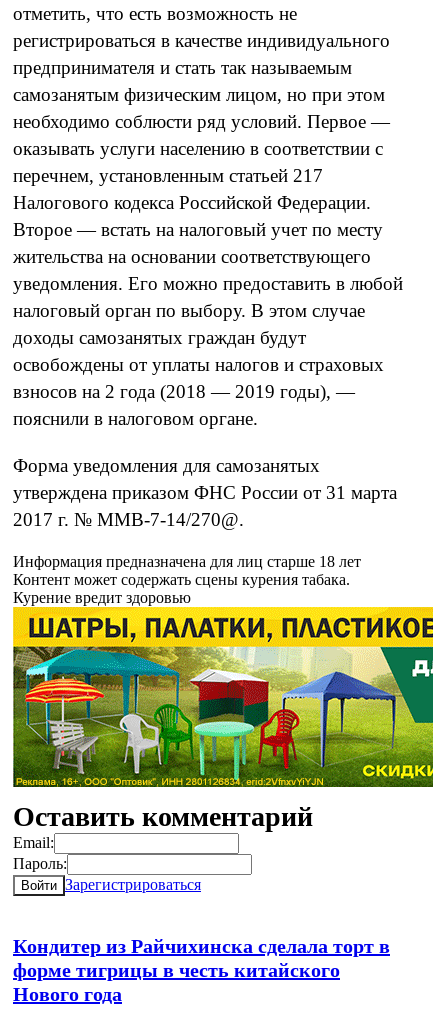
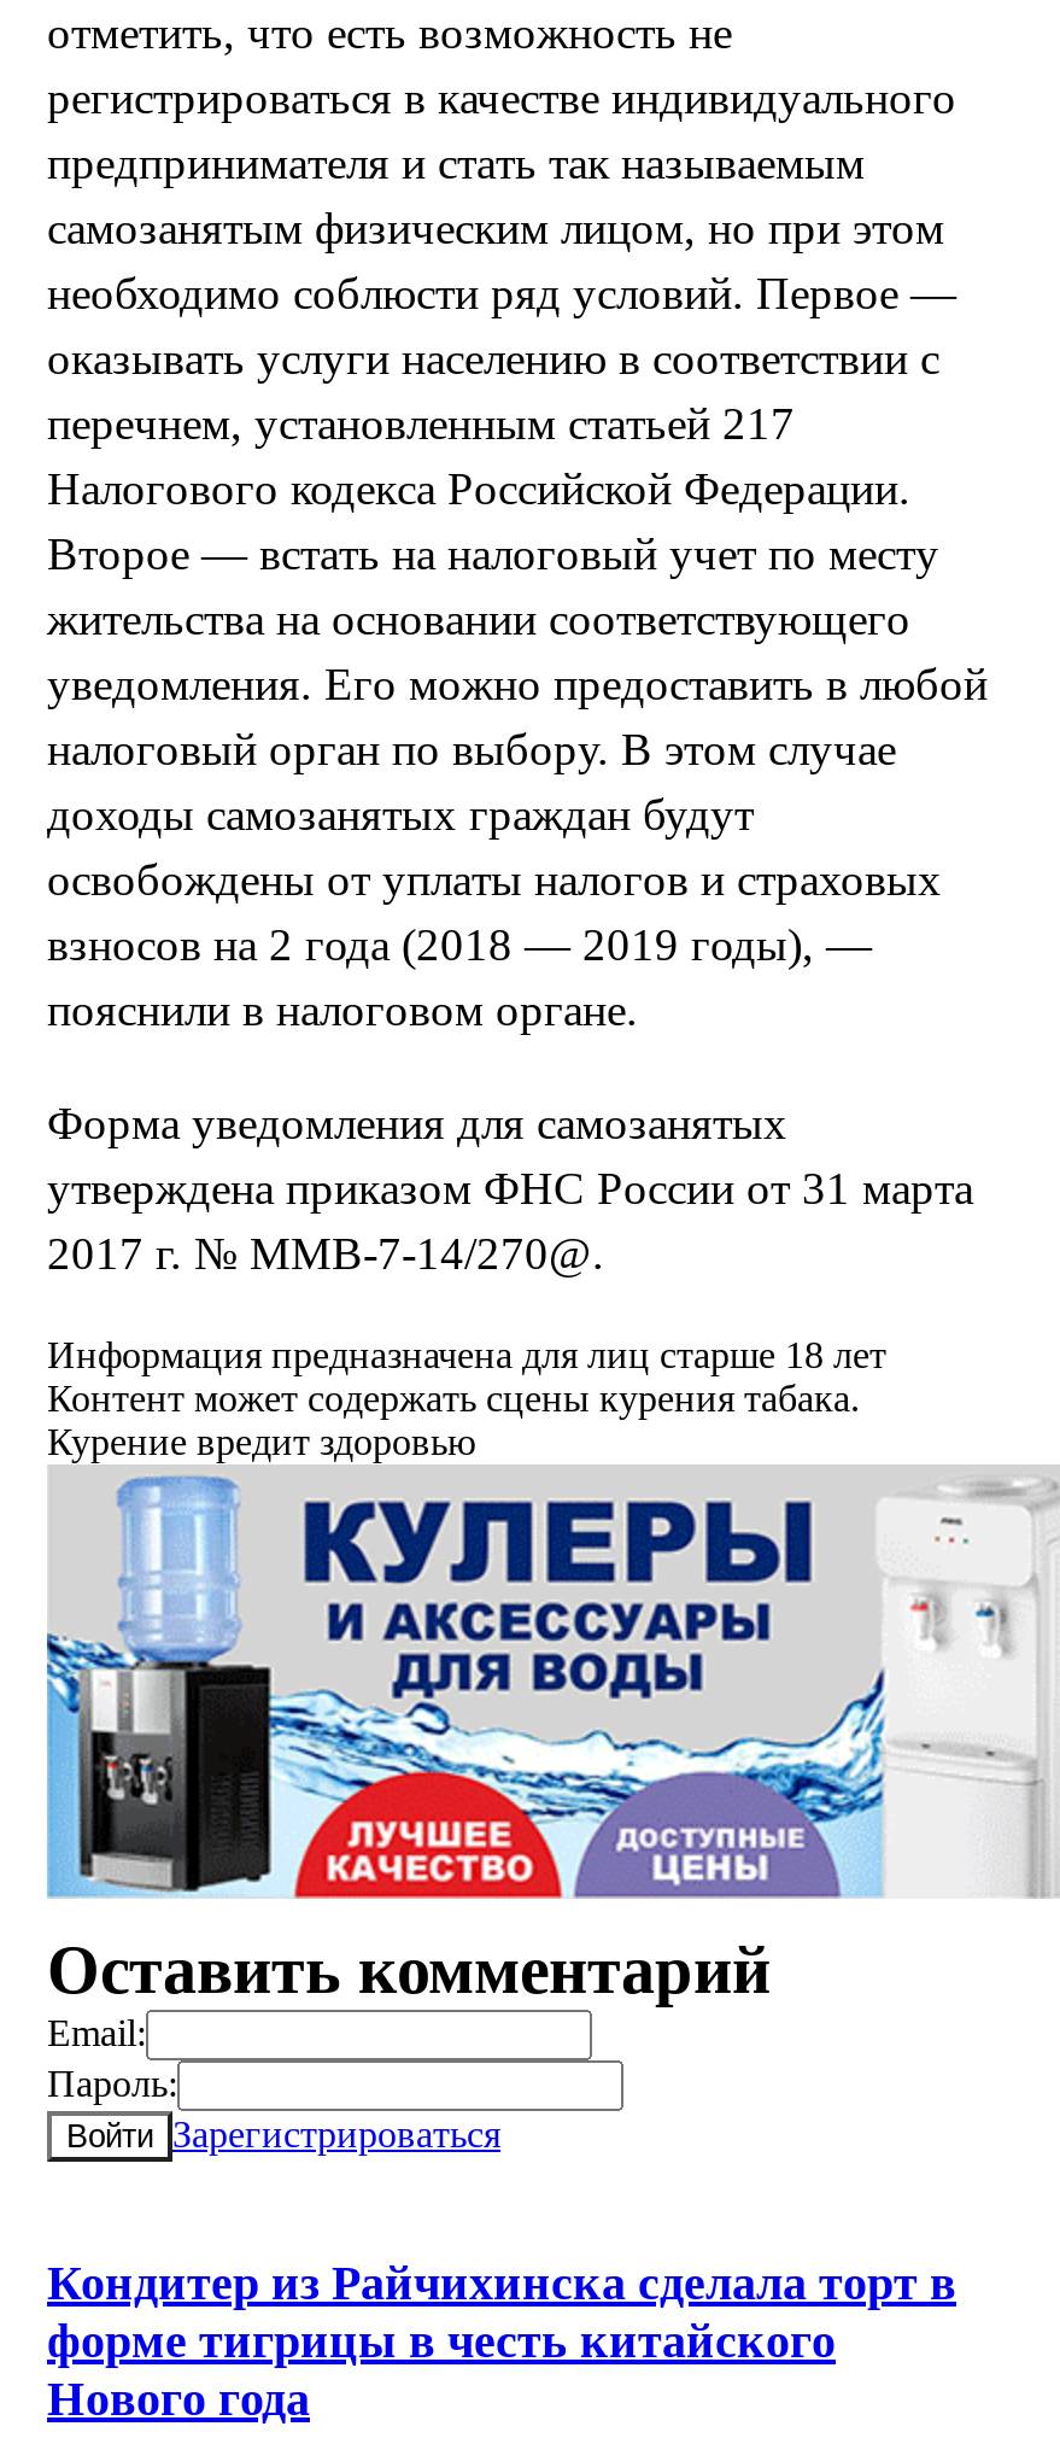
- [image]
+ [image]
